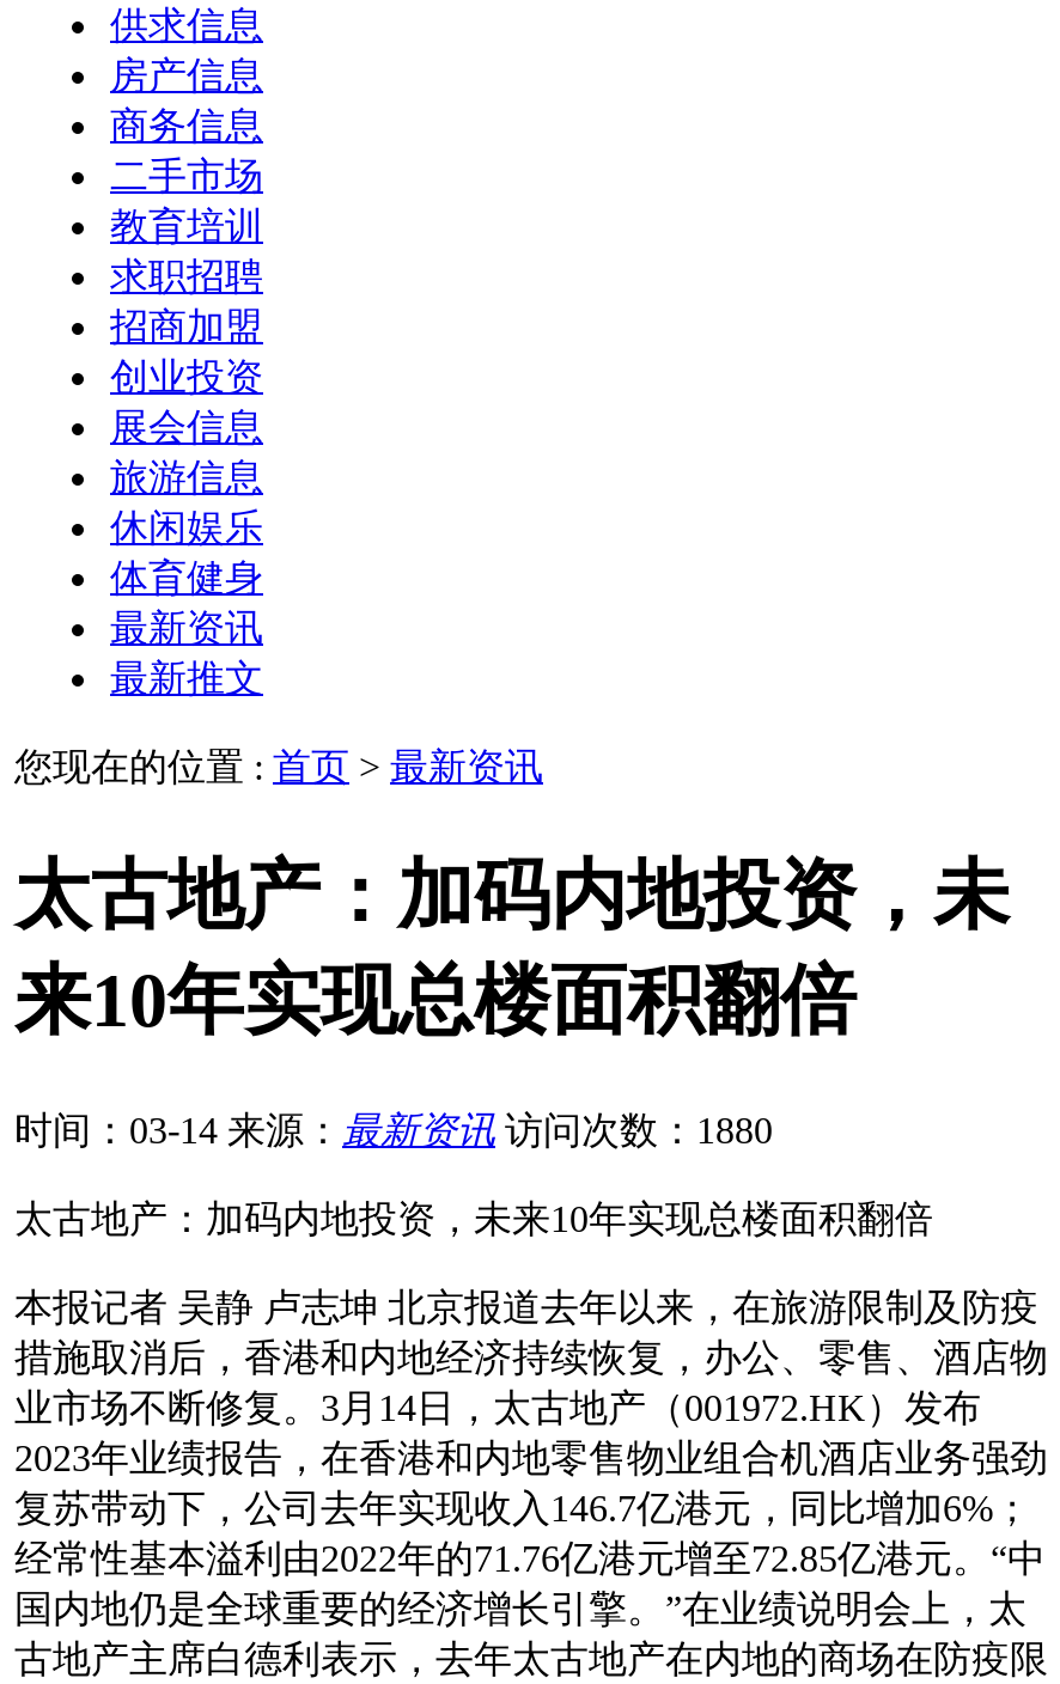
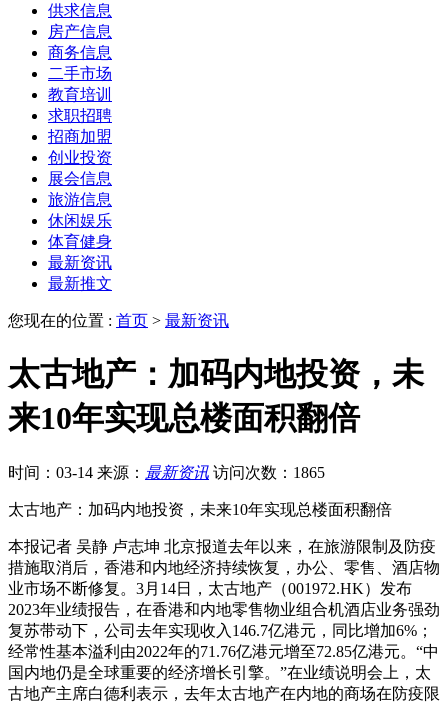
- 时间：03-14 来源：最新资讯 访问次数：1880
+ 时间：03-14 来源：最新资讯 访问次数：1865
